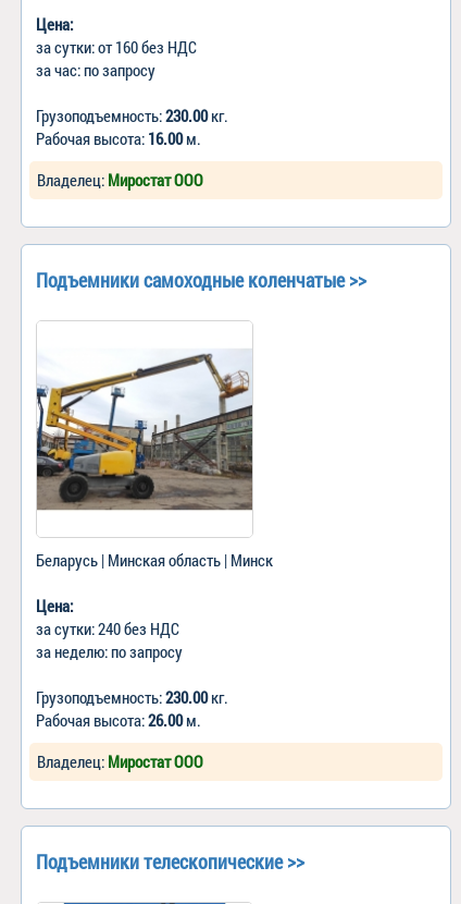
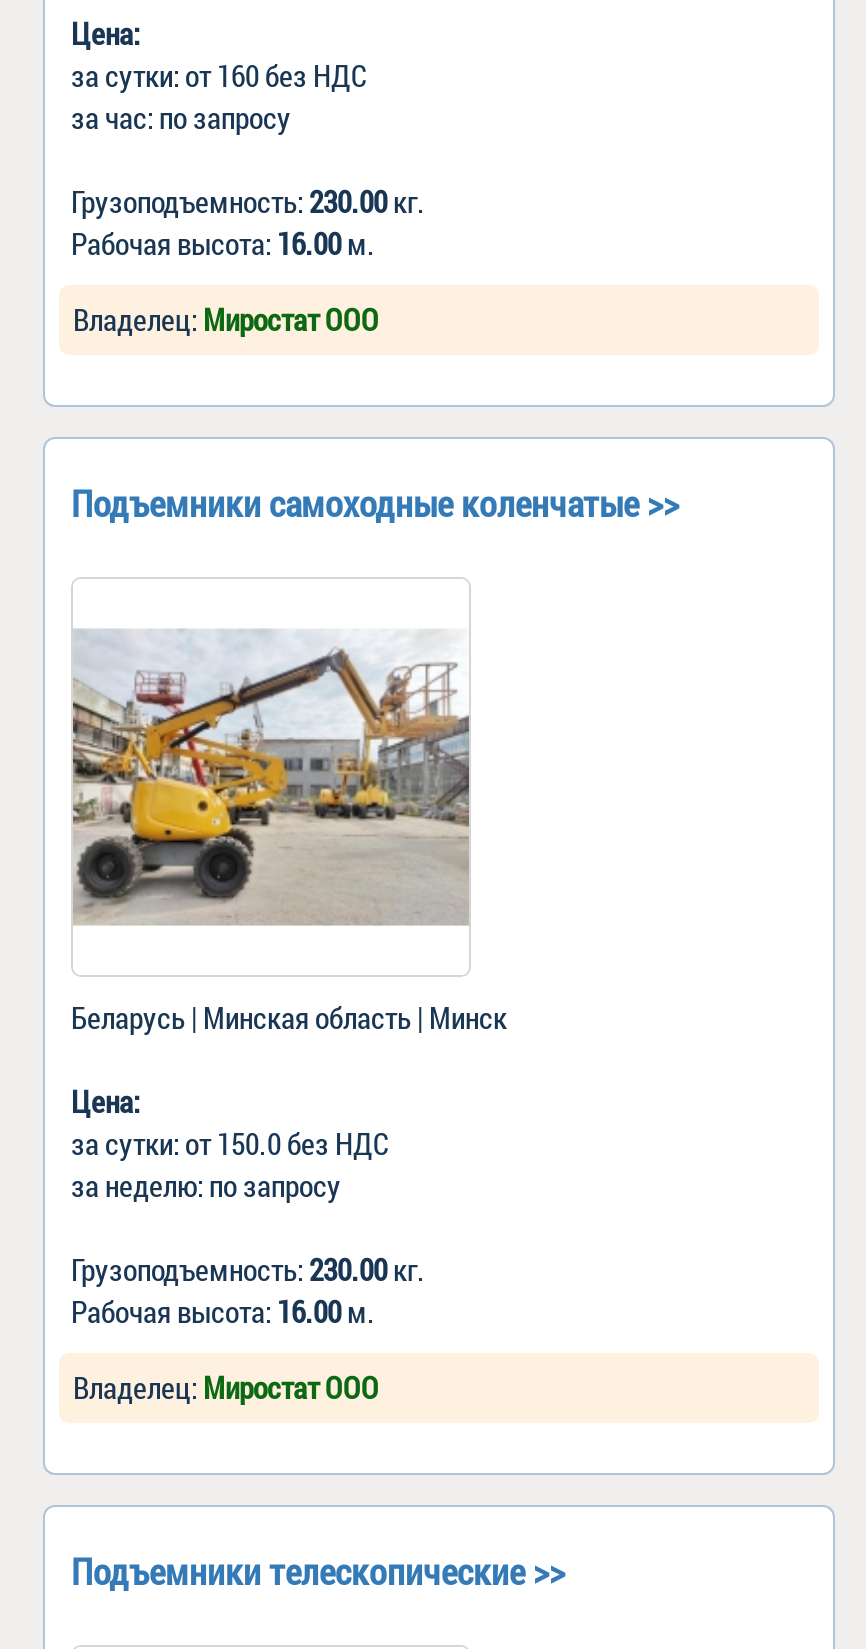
- [image]
+ [image]

- за сутки: 240 без НДС
+ за сутки: от 150.0 без НДС

- Рабочая высота: 26.00 м.
+ Рабочая высота: 16.00 м.
